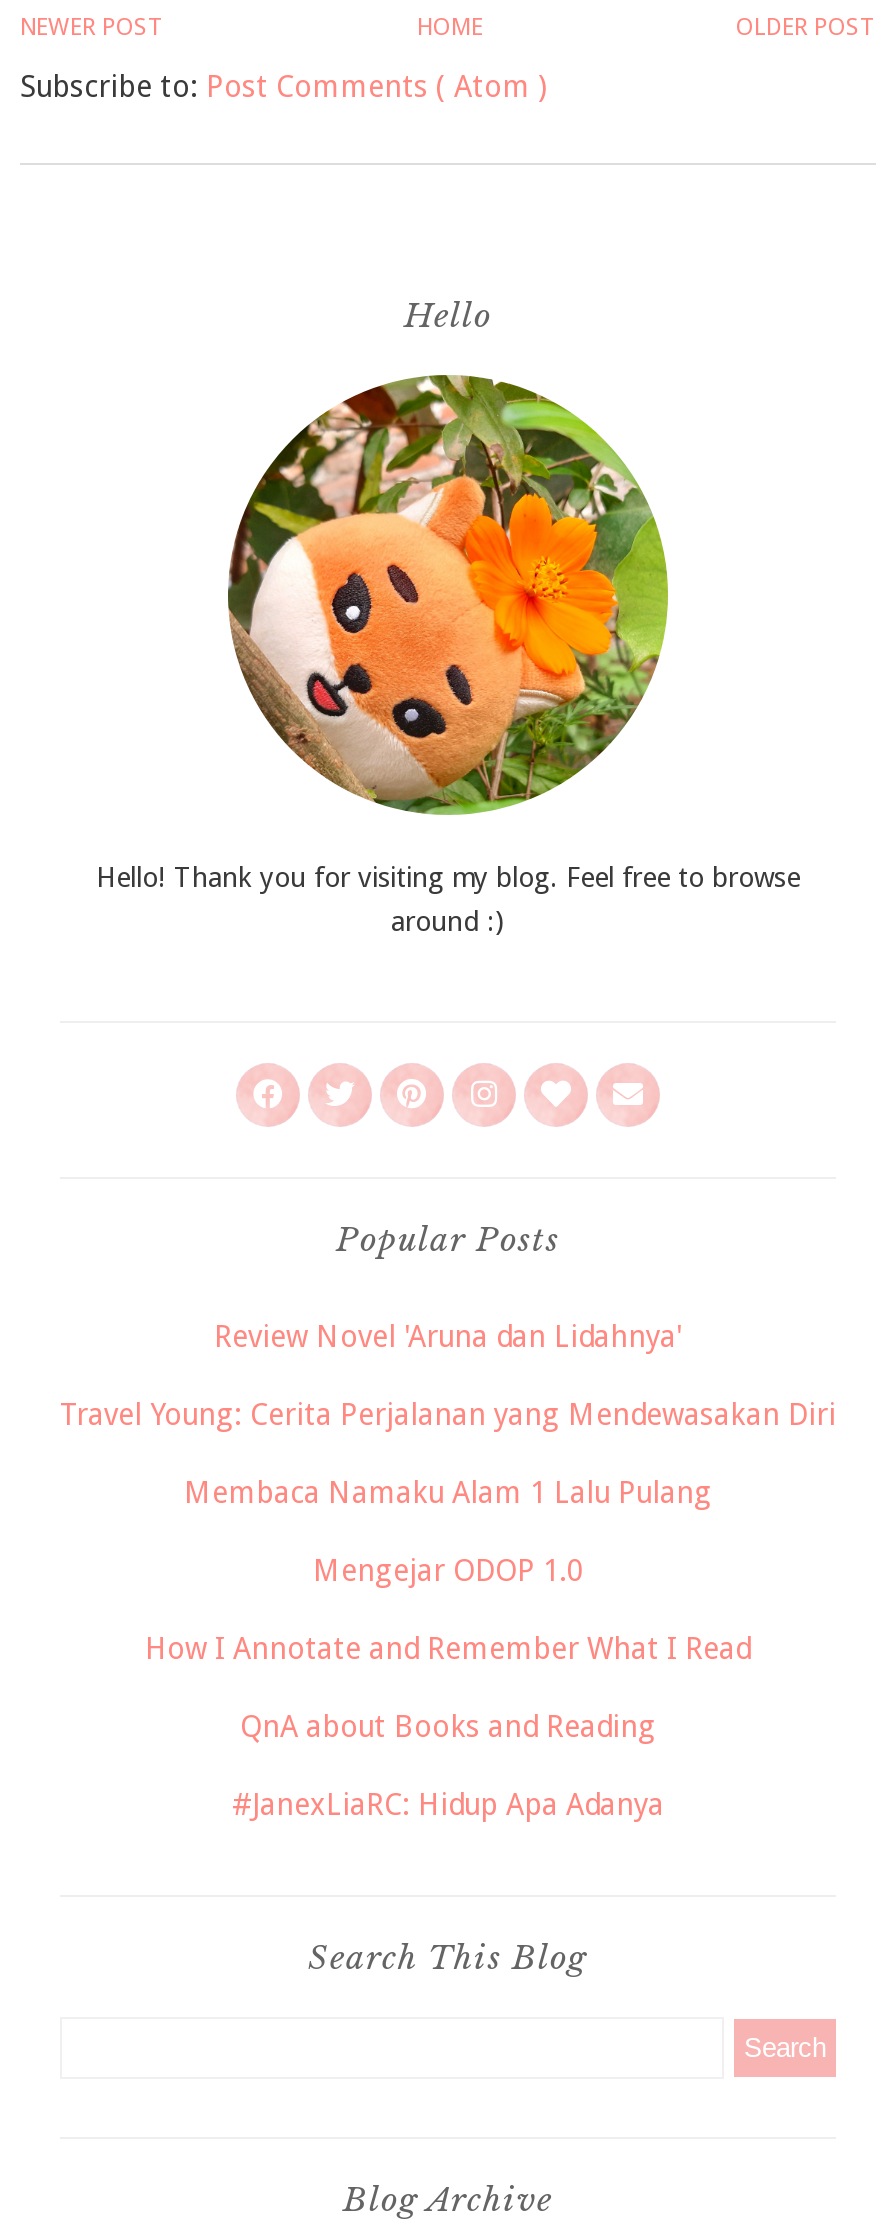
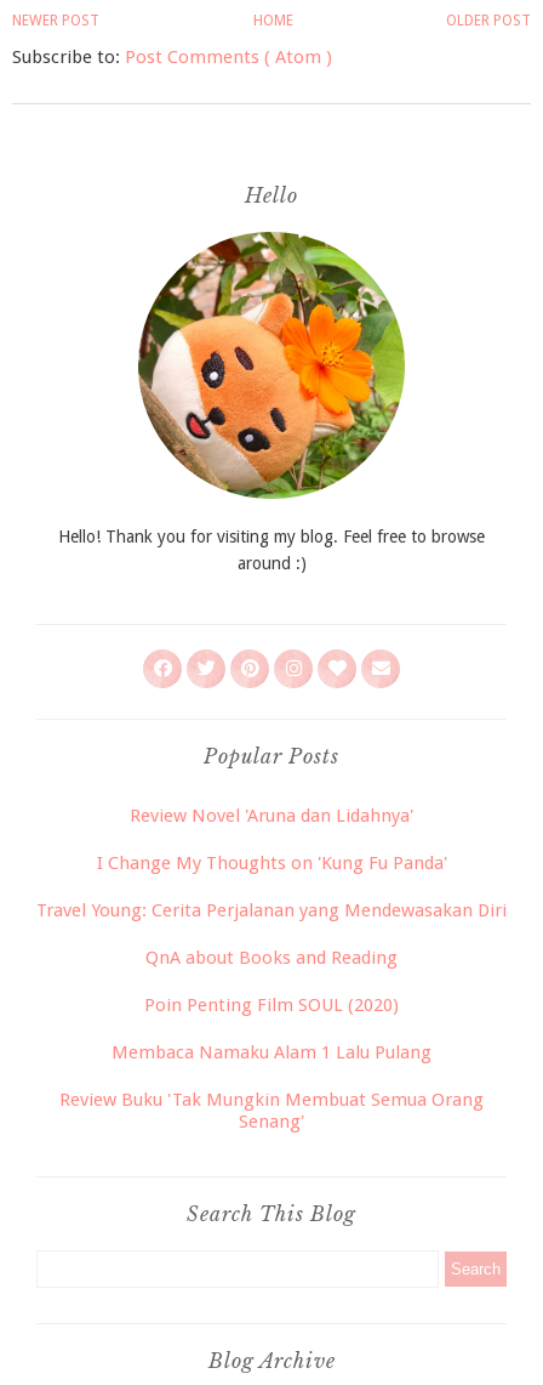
+ I Change My Thoughts on 'Kung Fu Panda'

moved down: Travel Young: Cerita Perjalanan yang Mendewasakan Diri

moved down: Membaca Namaku Alam 1 Lalu Pulang

- Mengejar ODOP 1.0
- How I Annotate and Remember What I Read

moved up: QnA about Books and Reading

- #JanexLiaRC: Hidup Apa Adanya
+ Poin Penting Film SOUL (2020)
+ Review Buku 'Tak Mungkin Membuat Semua Orang
+ Senang'
